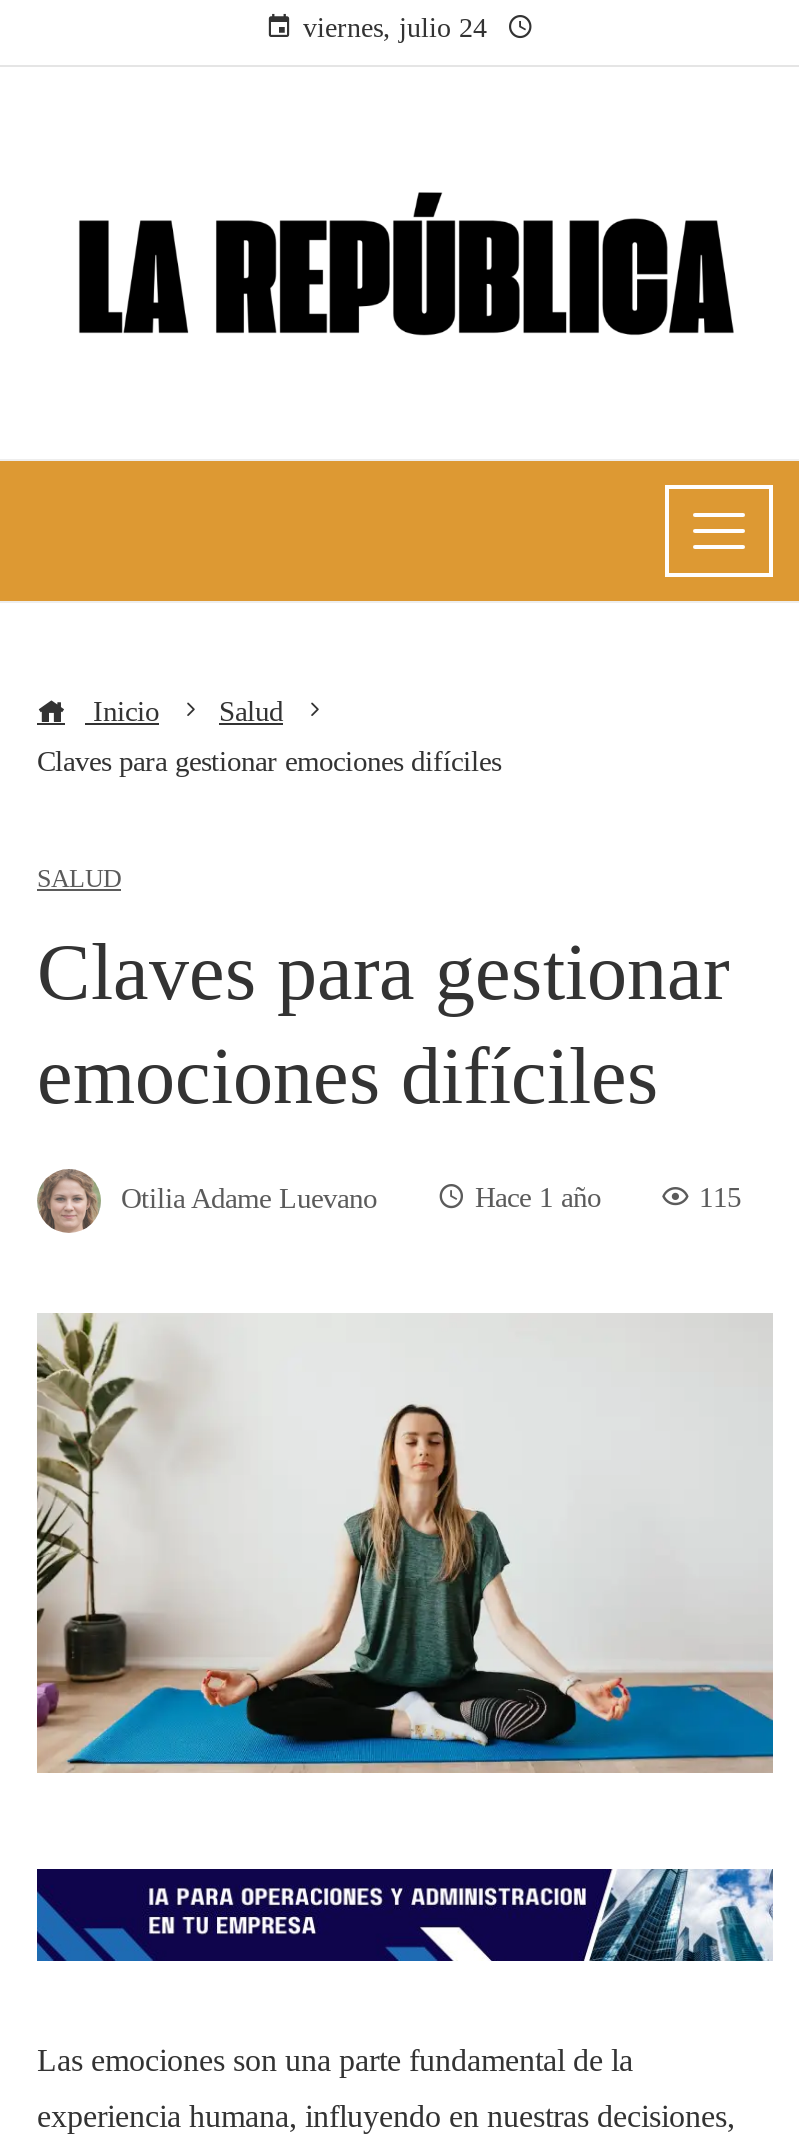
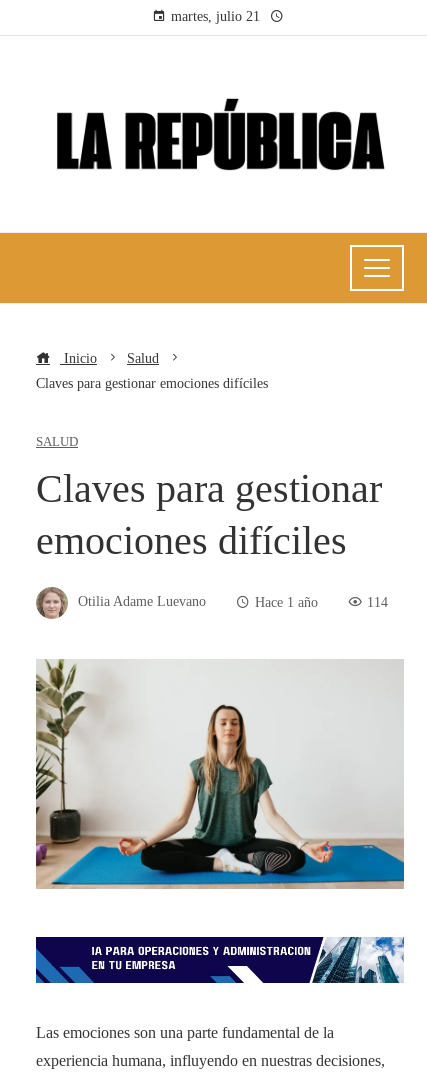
- viernes, julio 24
+ martes, julio 21

- 115
+ 114
